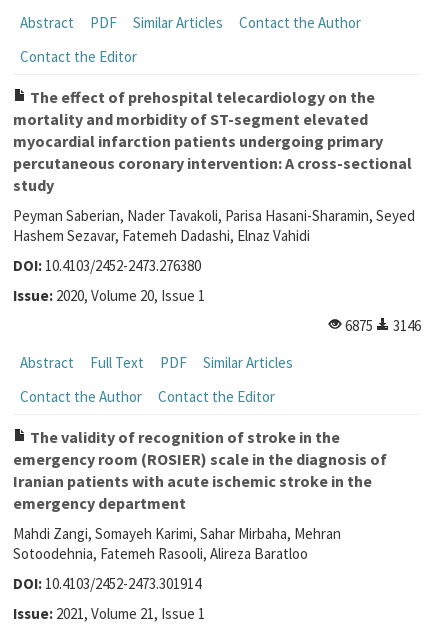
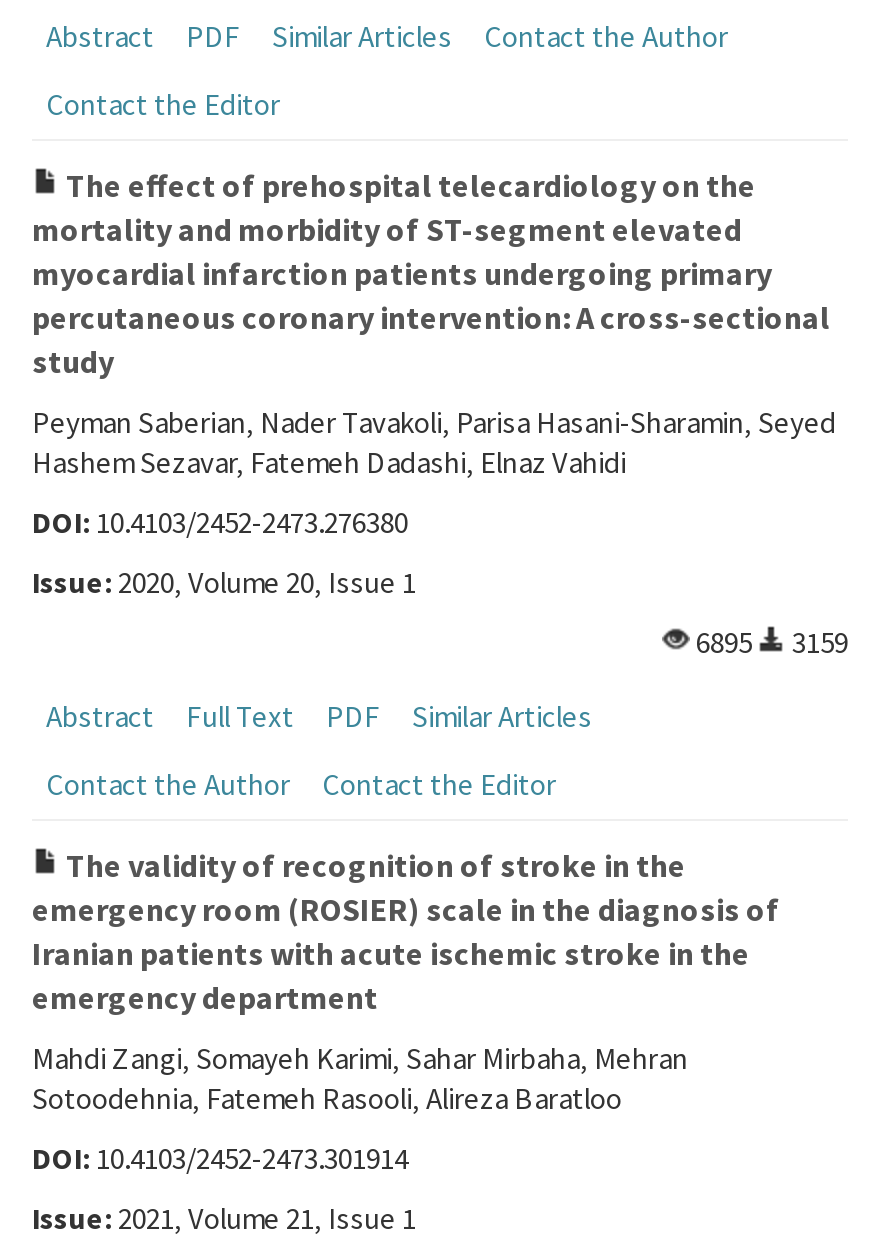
- 6875
+ 6895

- 3146
+ 3159
